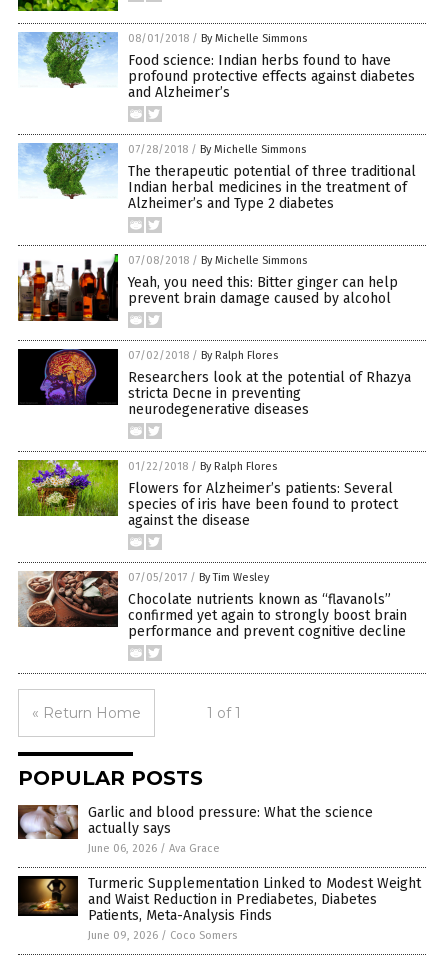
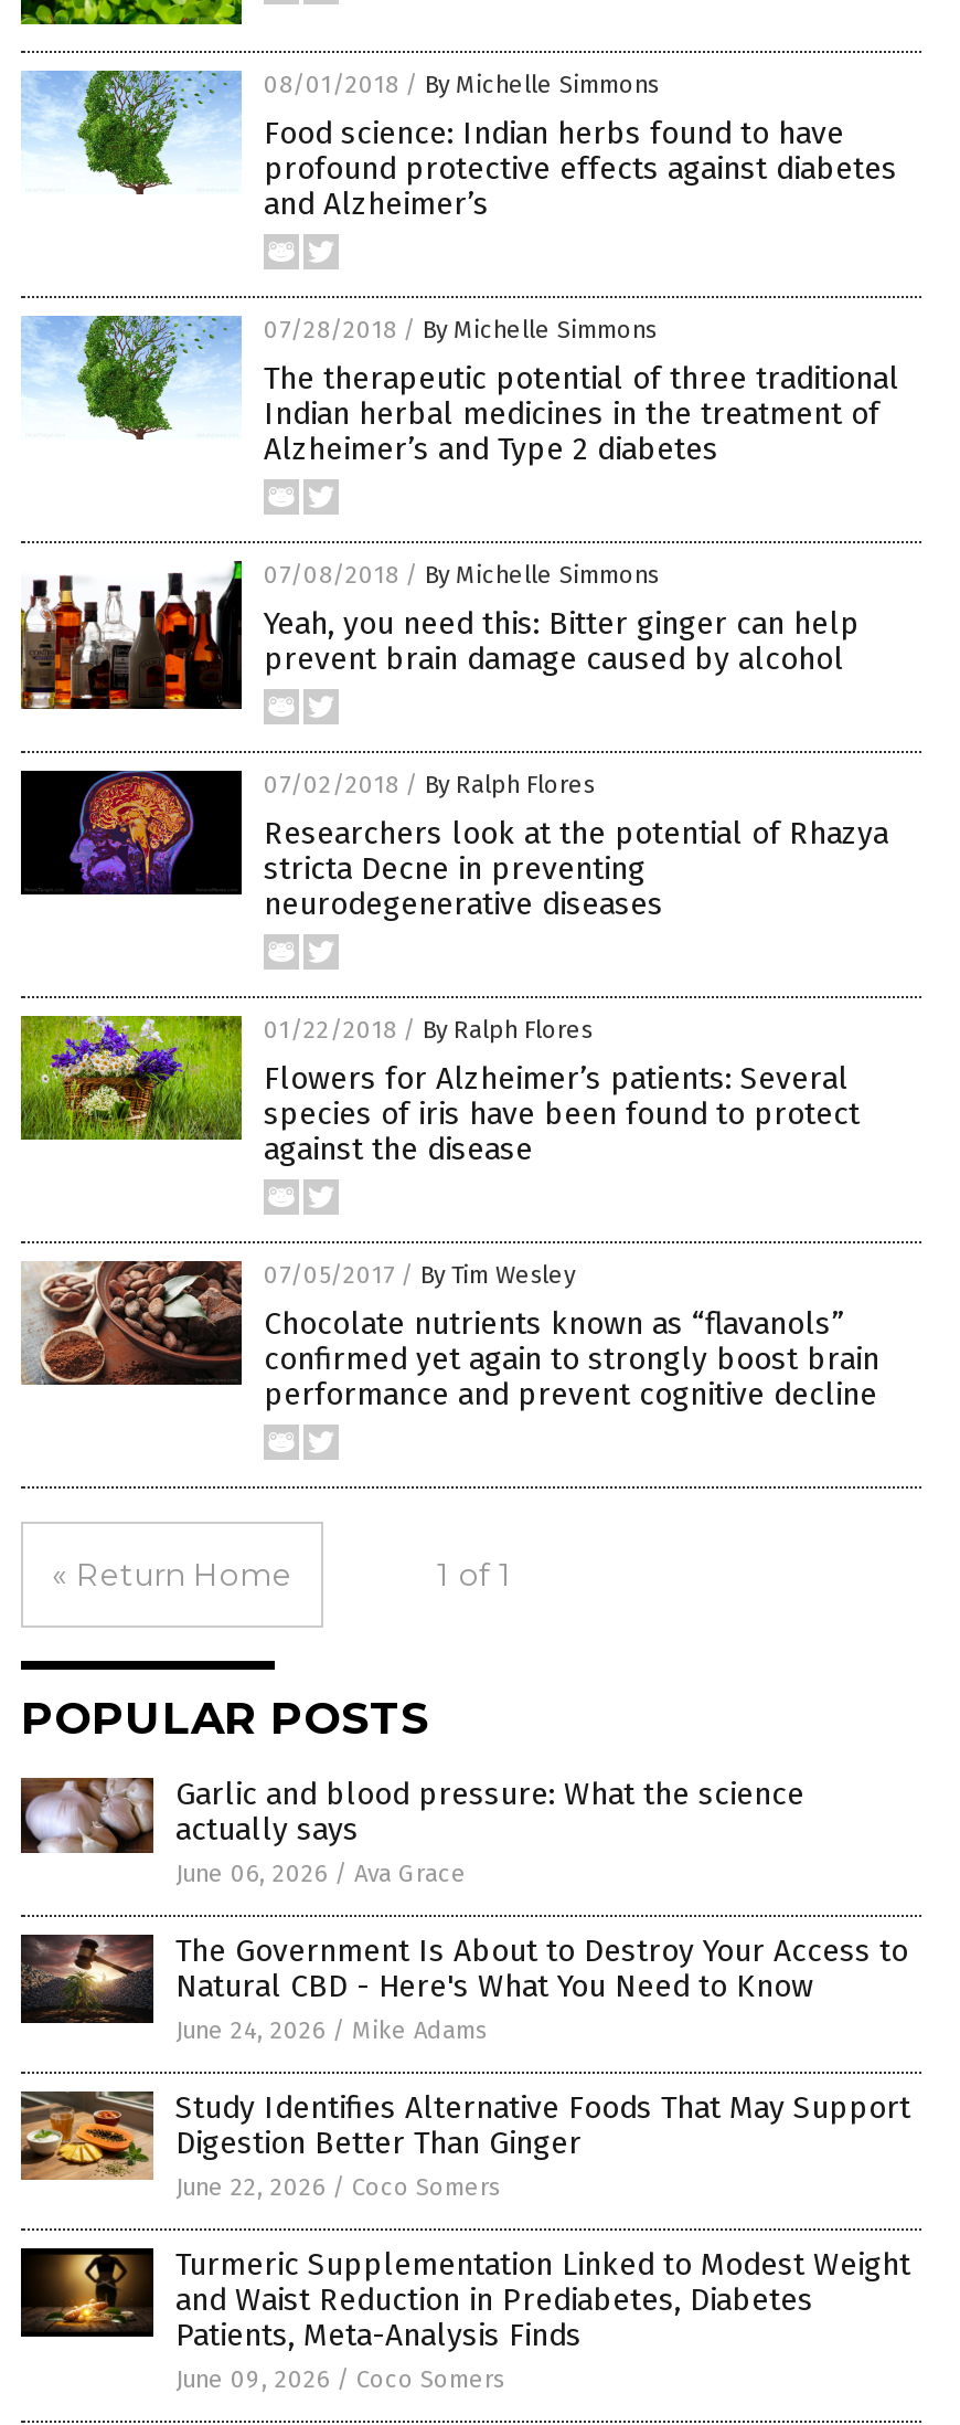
+ [image]

+ [image]
+ The Government Is About to Destroy Your Access to
+ Natural CBD - Here's What You Need to Know
+ June 24, 2026 / Mike Adams
+ Study Identifies Alternative Foods That May Support
+ Digestion Better Than Ginger
+ June 22, 2026 / Coco Somers
